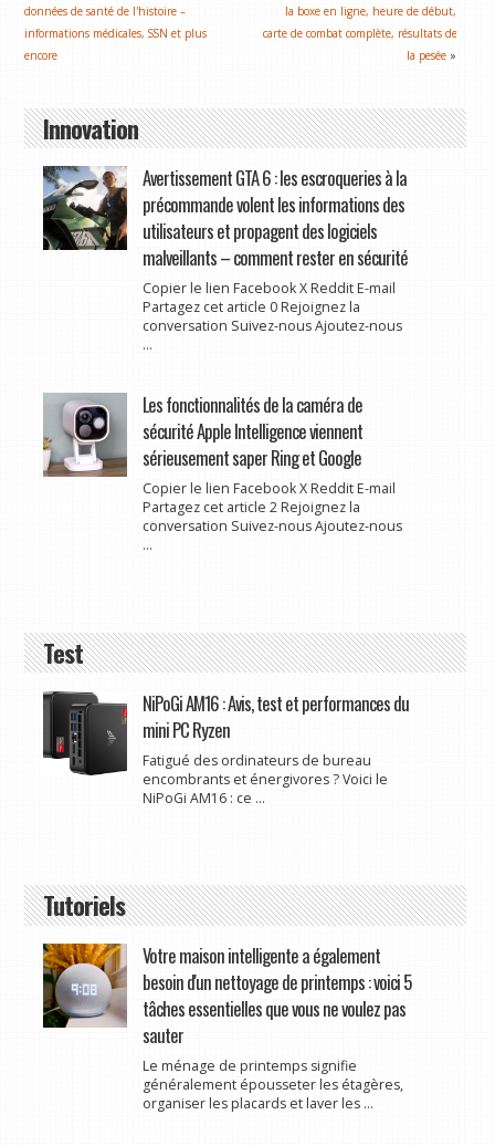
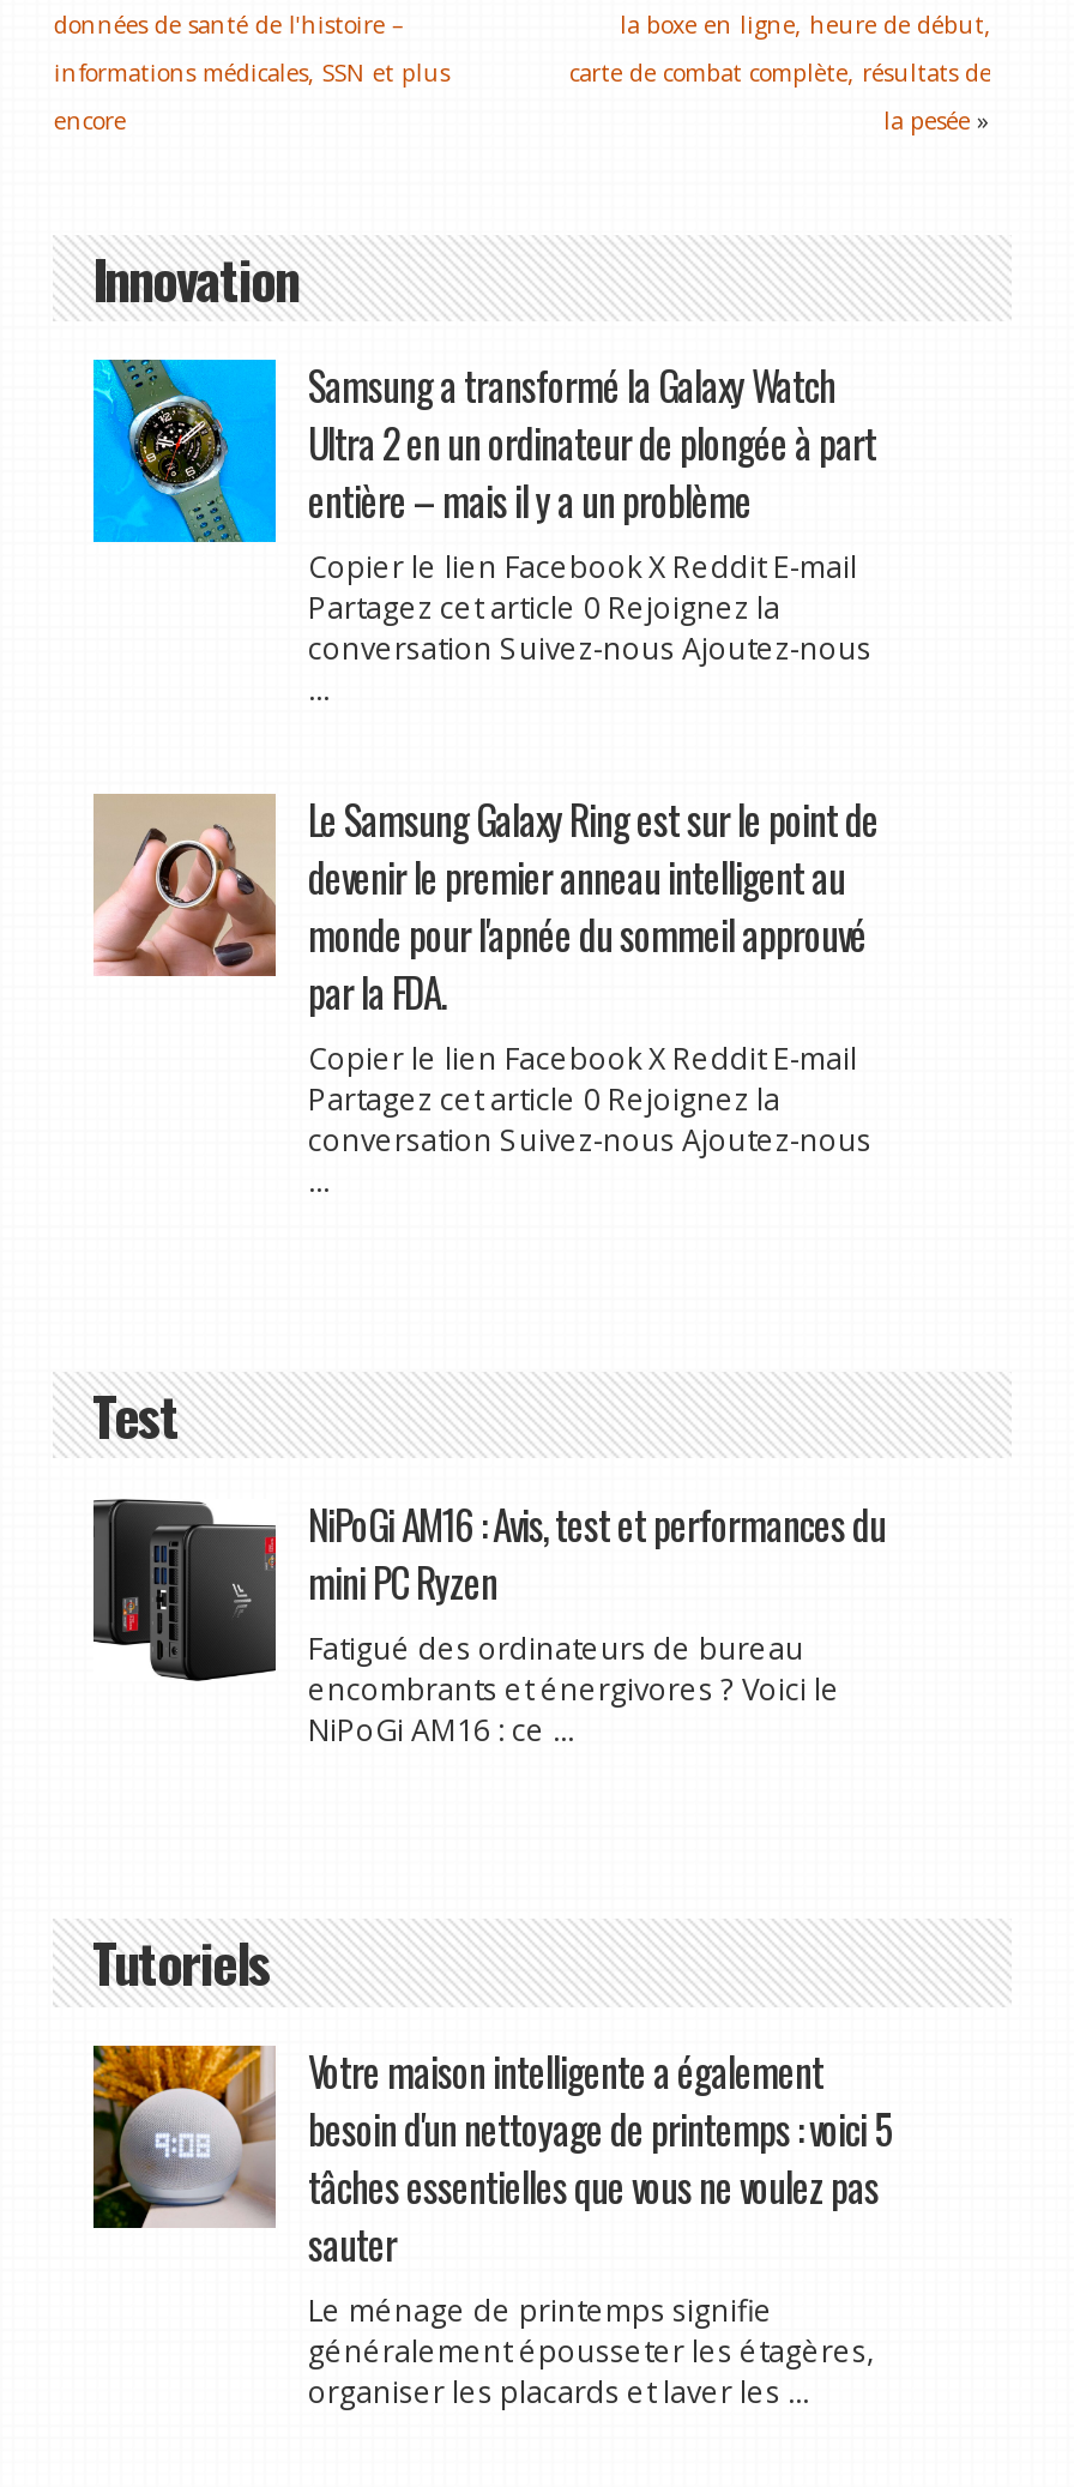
- [image]
- Avertissement GTA 6 : les escroqueries à la
- précommande volent les informations des
- utilisateurs et propagent des logiciels
- malveillants – comment rester en sécurité
+ [image]
+ Samsung a transformé la Galaxy Watch
+ Ultra 2 en un ordinateur de plongée à part
+ entière – mais il y a un problème

moved up: Copier le lien Facebook X Reddit E-mail | Partagez cet article 0 Rejoignez la | conversation Suivez-nous Ajoutez-nous

- [image]
- Les fonctionnalités de la caméra de
- sécurité Apple Intelligence viennent
- sérieusement saper Ring et Google
+ [image]
+ Le Samsung Galaxy Ring est sur le point de
+ devenir le premier anneau intelligent au
+ monde pour l'apnée du sommeil approuvé
+ par la FDA.

- Partagez cet article 2 Rejoignez la
+ Partagez cet article 0 Rejoignez la
